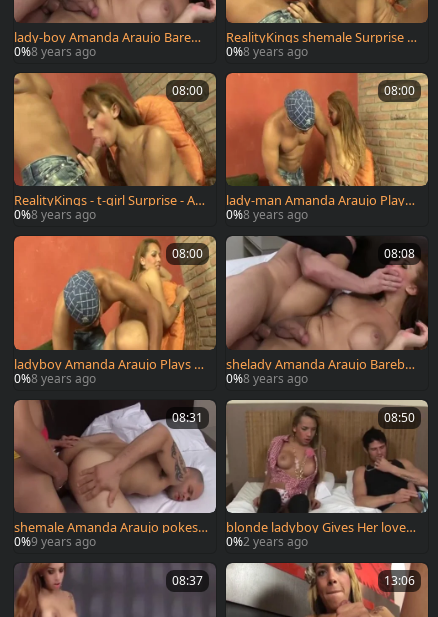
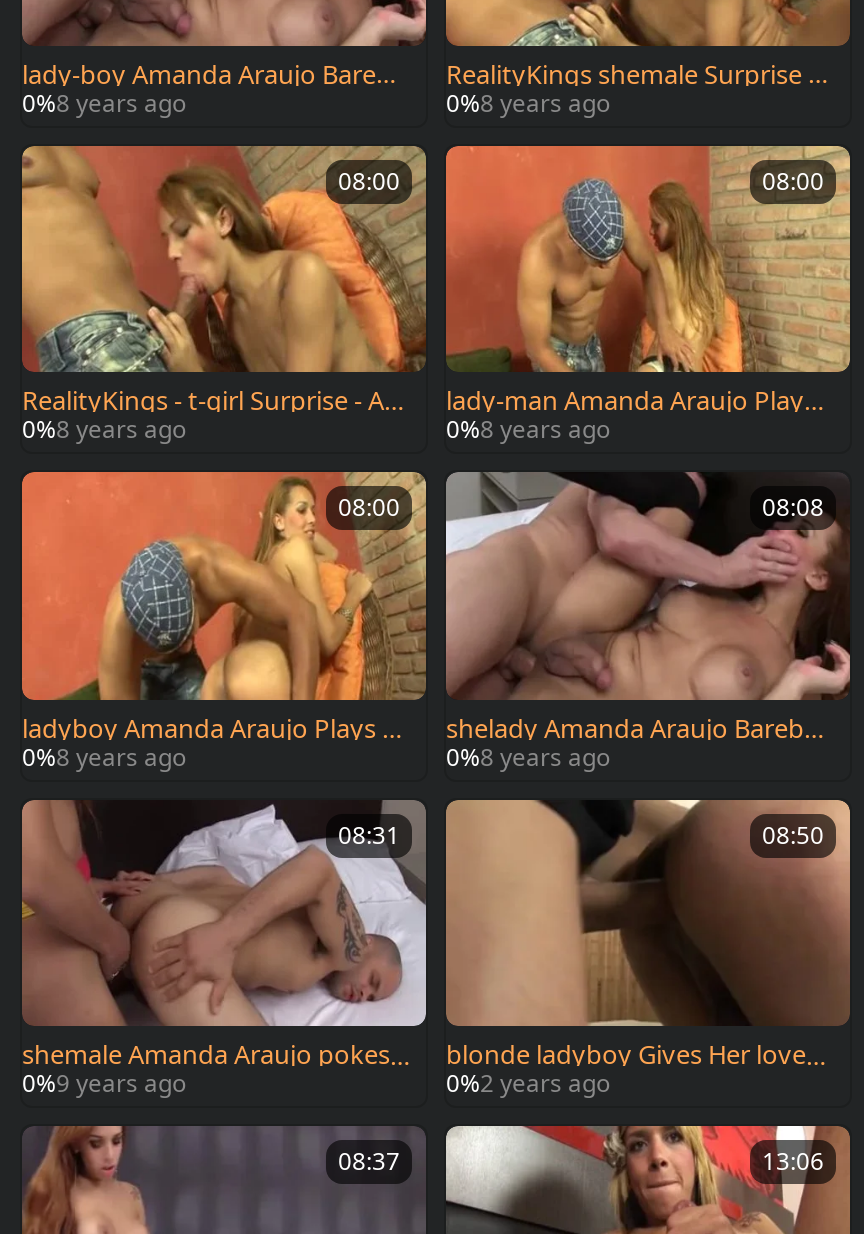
- [image]
+ [image]
